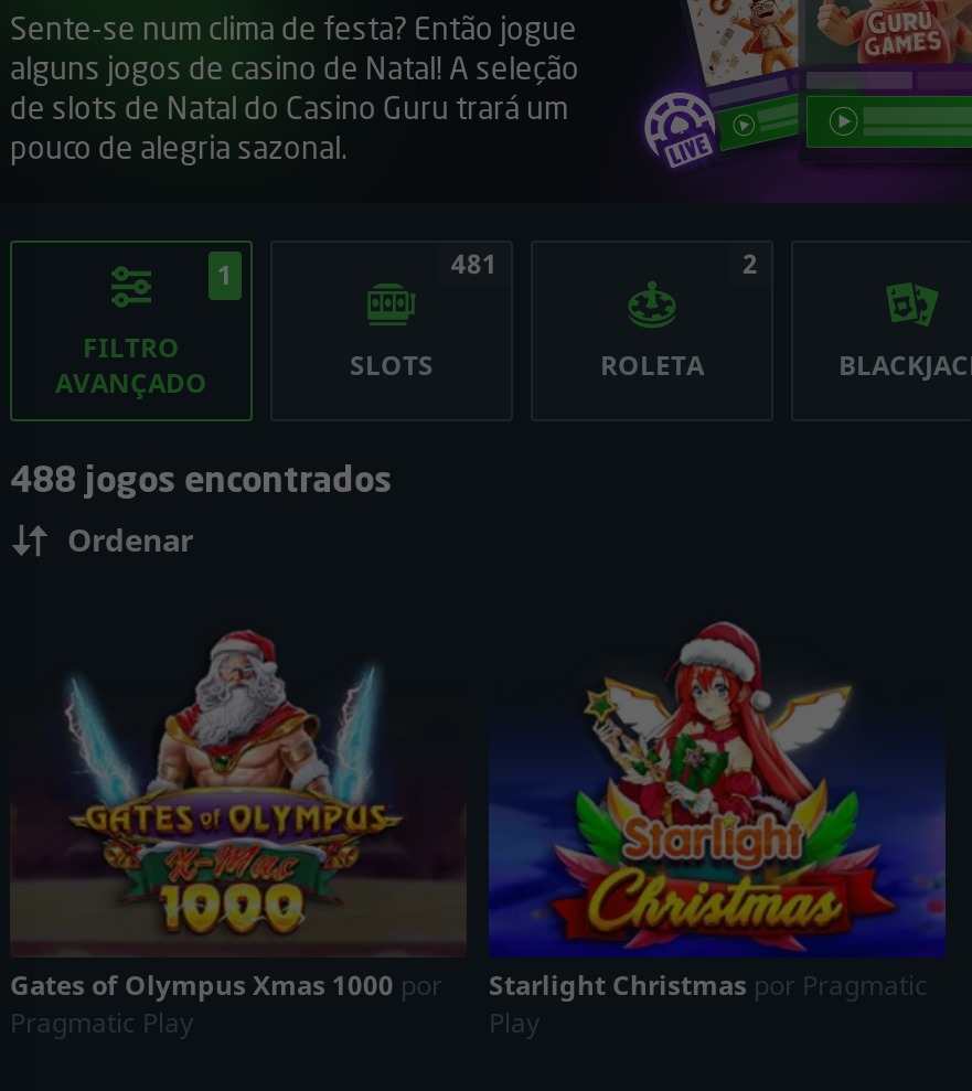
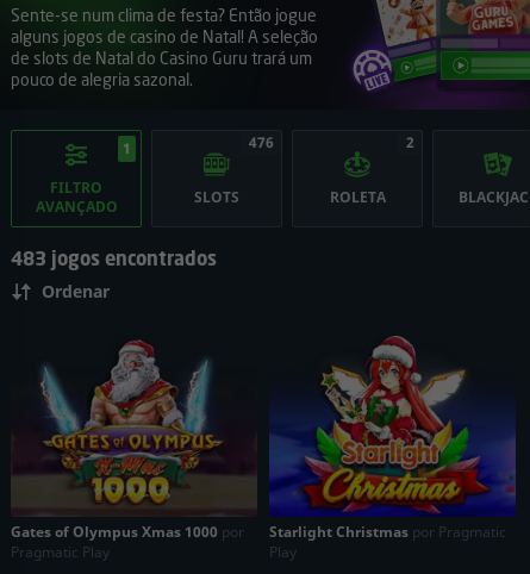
- 481
+ 476

- 488 jogos encontrados
+ 483 jogos encontrados
